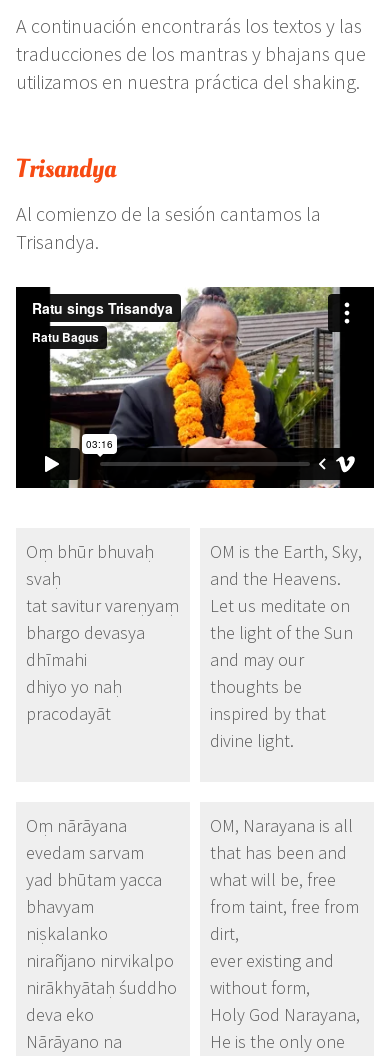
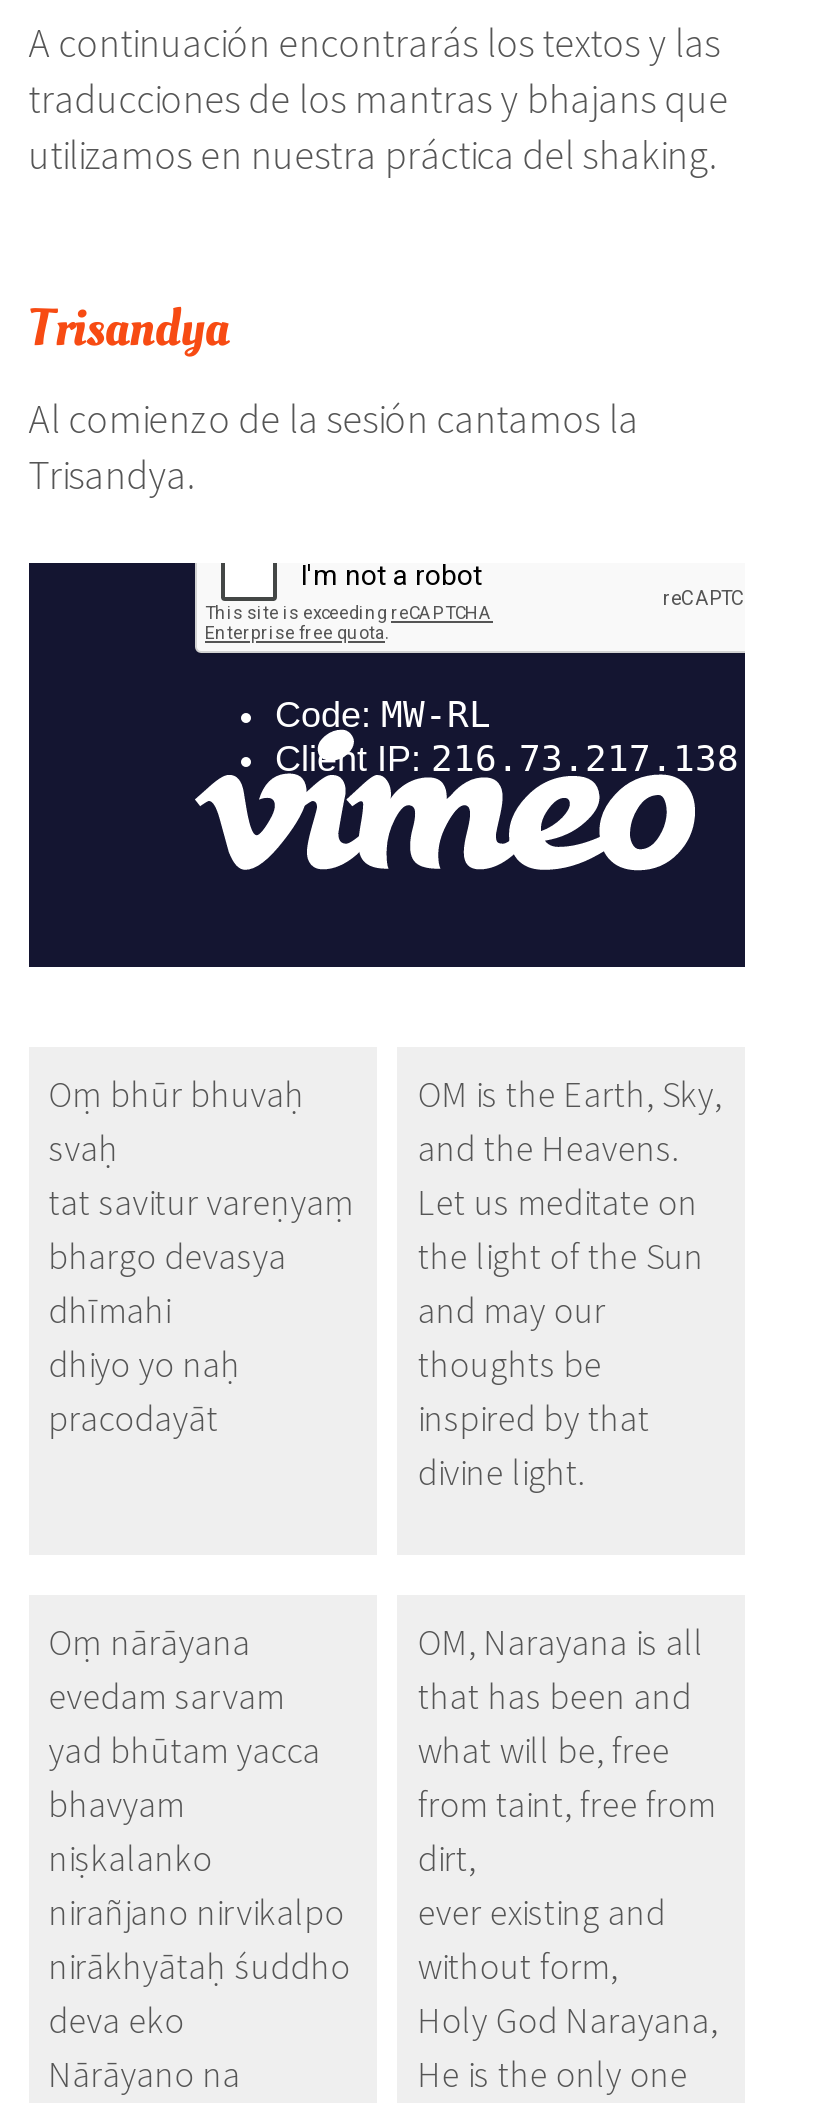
- [image]
+ [image]
